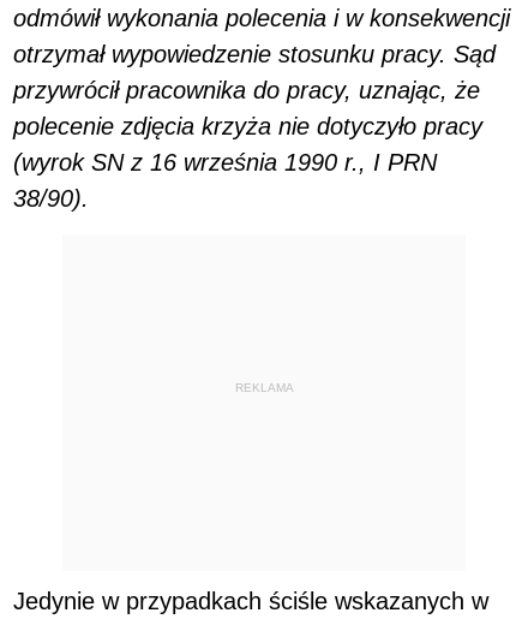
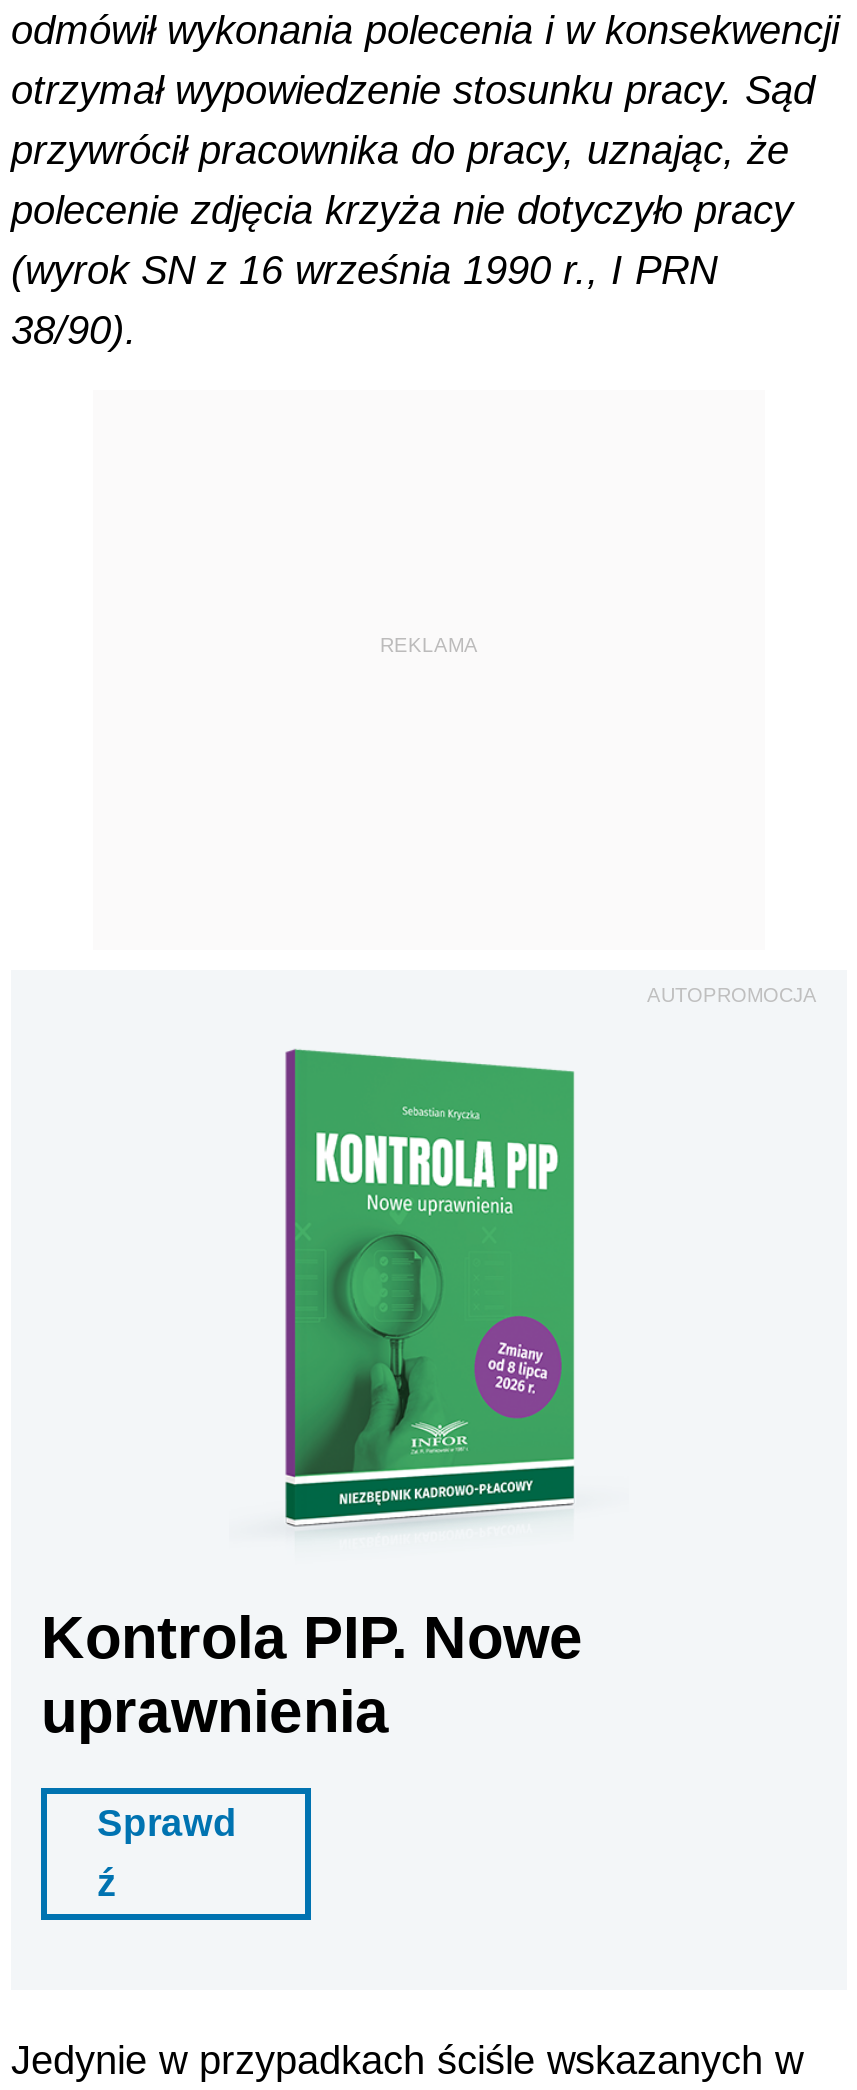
+ [image]
+ Kontrola PIP. Nowe
+ uprawnienia
+ Sprawd
+ ź

+ AUTOPROMOCJA
